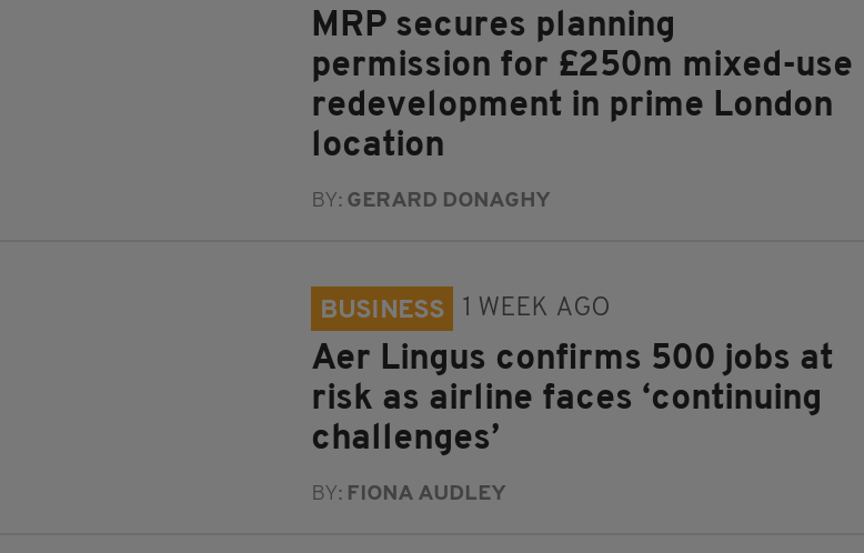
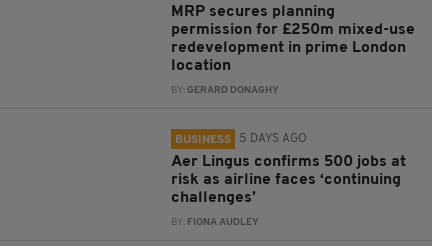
- 1 WEEK AGO
+ 5 DAYS AGO
